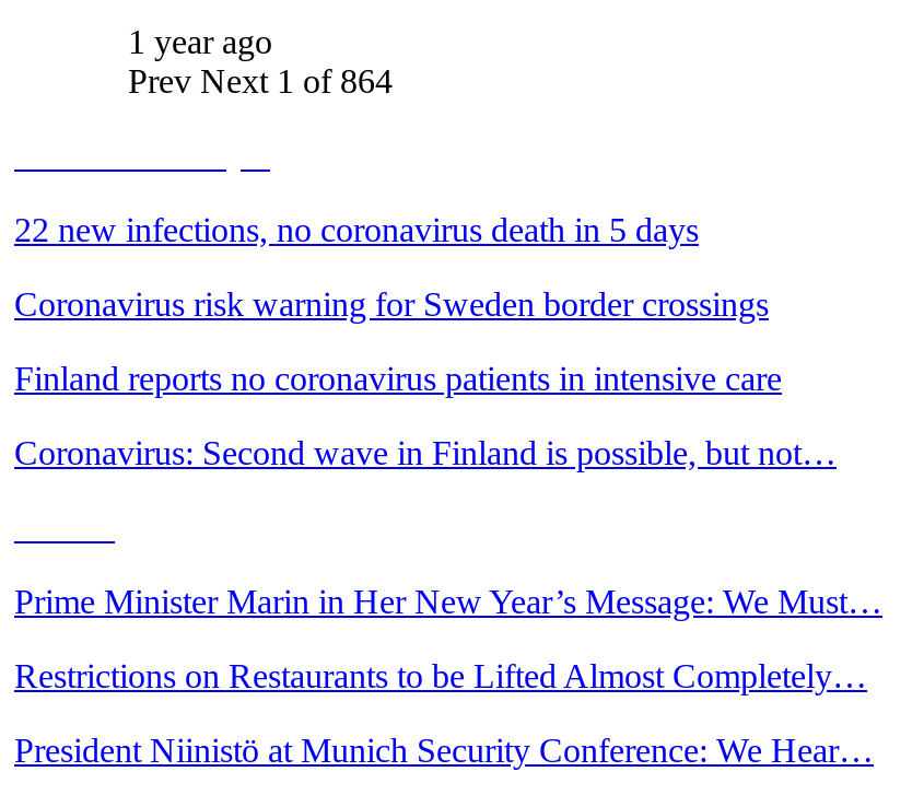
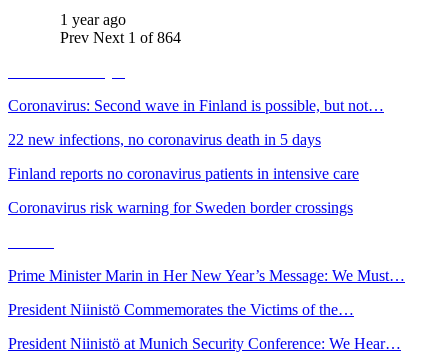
moved down: 22 new infections, no coronavirus death in 5 days | Finland reports no coronavirus patients in intensive care | Coronavirus risk warning for Sweden border crossings

moved up: Coronavirus: Second wave in Finland is possible, but not…

- Restrictions on Restaurants to be Lifted Almost Completely…
+ President Niinistö Commemorates the Victims of the…
